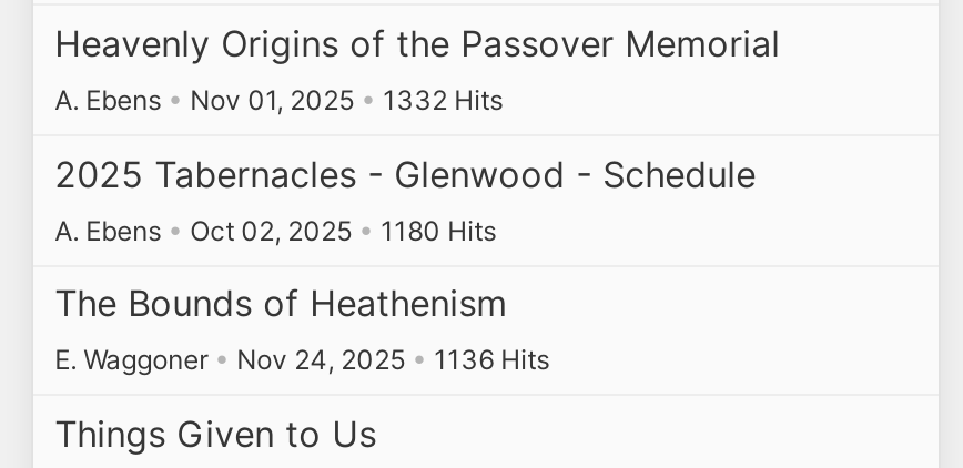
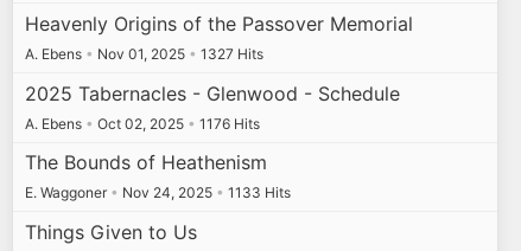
- A. Ebens • Nov 01, 2025 • 1332 Hits
+ A. Ebens • Nov 01, 2025 • 1327 Hits

- A. Ebens • Oct 02, 2025 • 1180 Hits
+ A. Ebens • Oct 02, 2025 • 1176 Hits

- E. Waggoner • Nov 24, 2025 • 1136 Hits
+ E. Waggoner • Nov 24, 2025 • 1133 Hits
